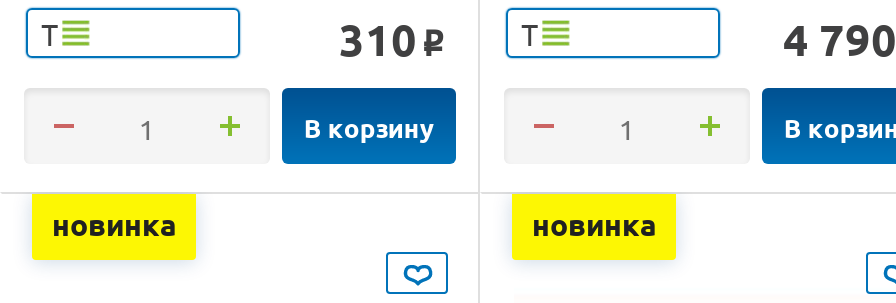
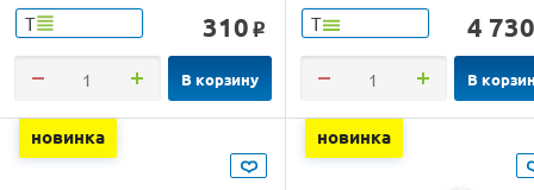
- 4 790
+ 4 730
